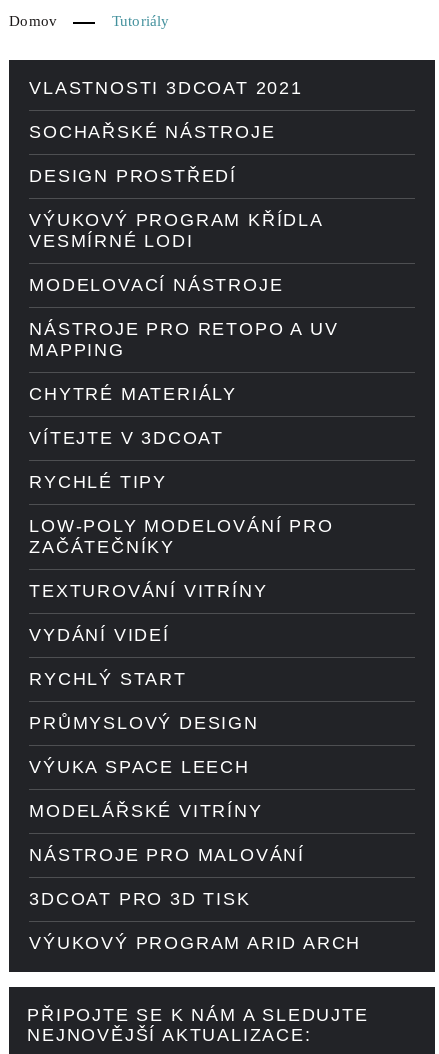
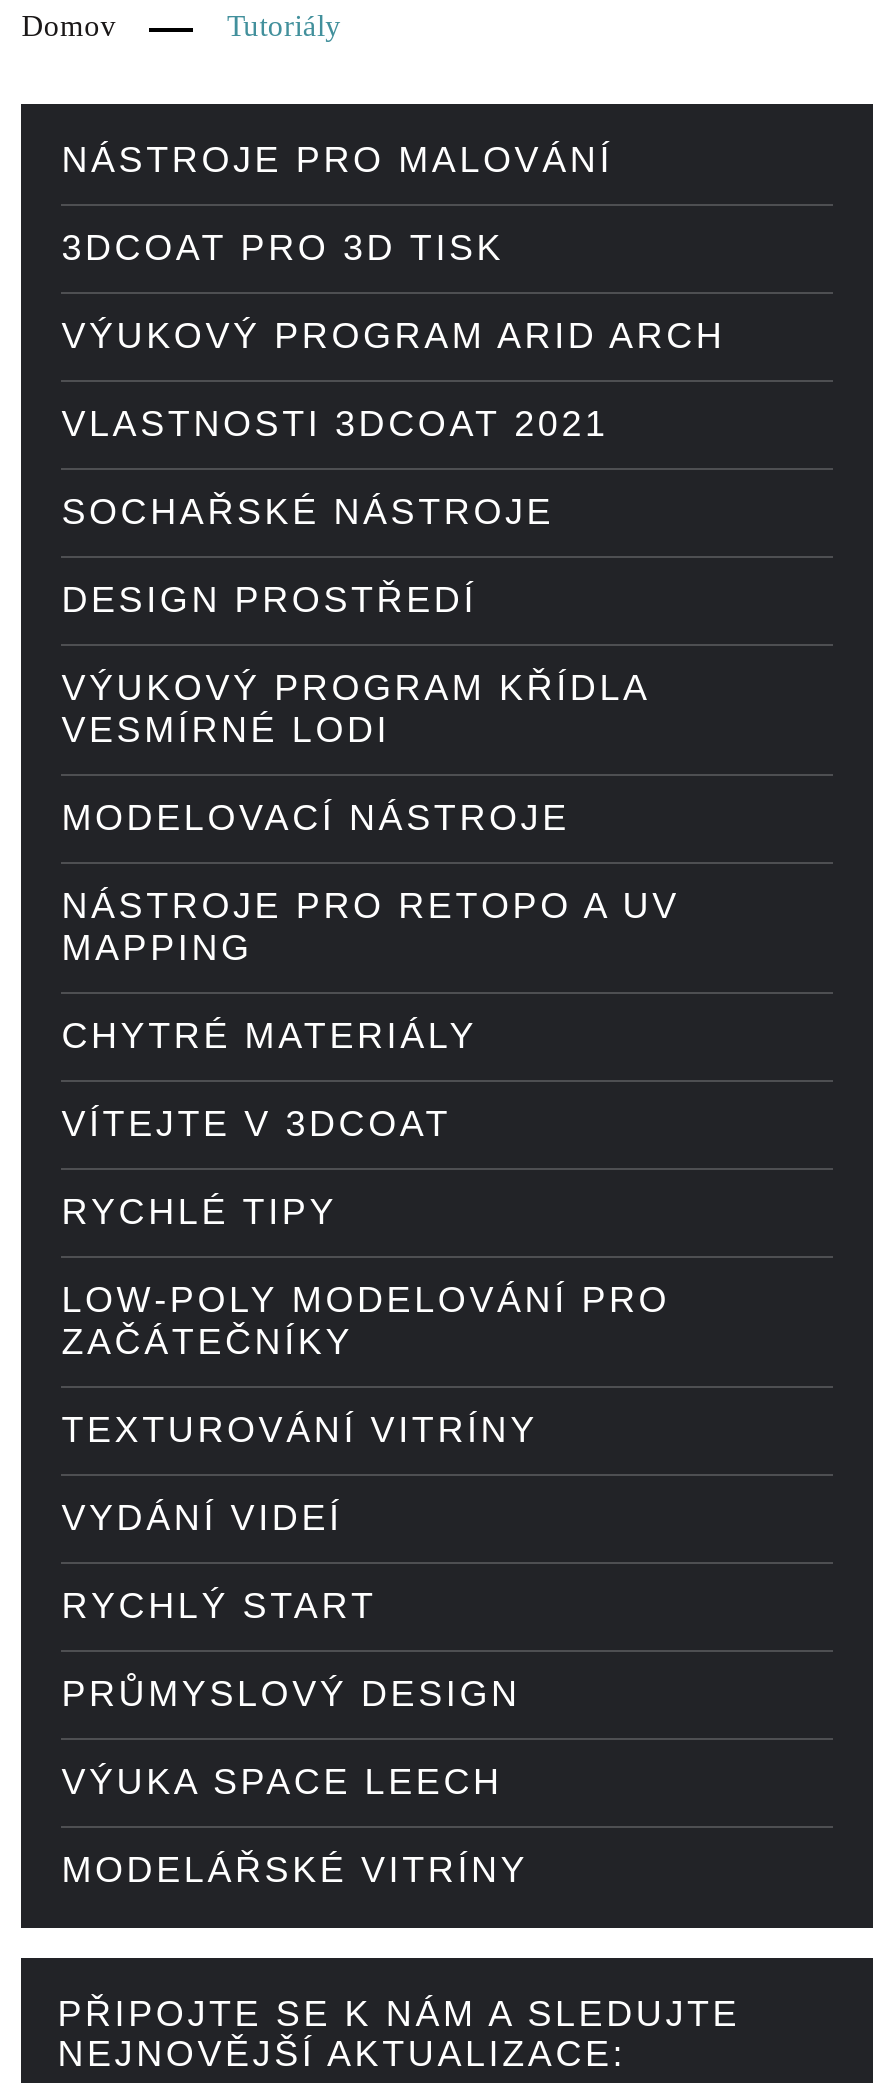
moved down: VLASTNOSTI 3DCOAT 2021 | SOCHAŘSKÉ NÁSTROJE | DESIGN PROSTŘEDÍ | ... | VÝUKA SPACE LEECH | MODELÁŘSKÉ VITRÍNY

moved up: NÁSTROJE PRO MALOVÁNÍ | 3DCOAT PRO 3D TISK | VÝUKOVÝ PROGRAM ARID ARCH
